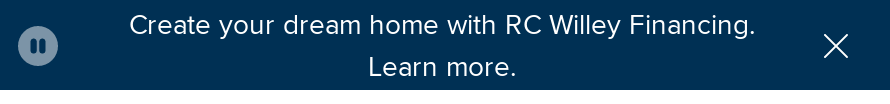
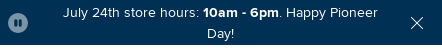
- Create your dream home with RC Willey Financing.
- Learn more.
+ July 24th store hours: 10am - 6pm. Happy Pioneer
+ Day!
